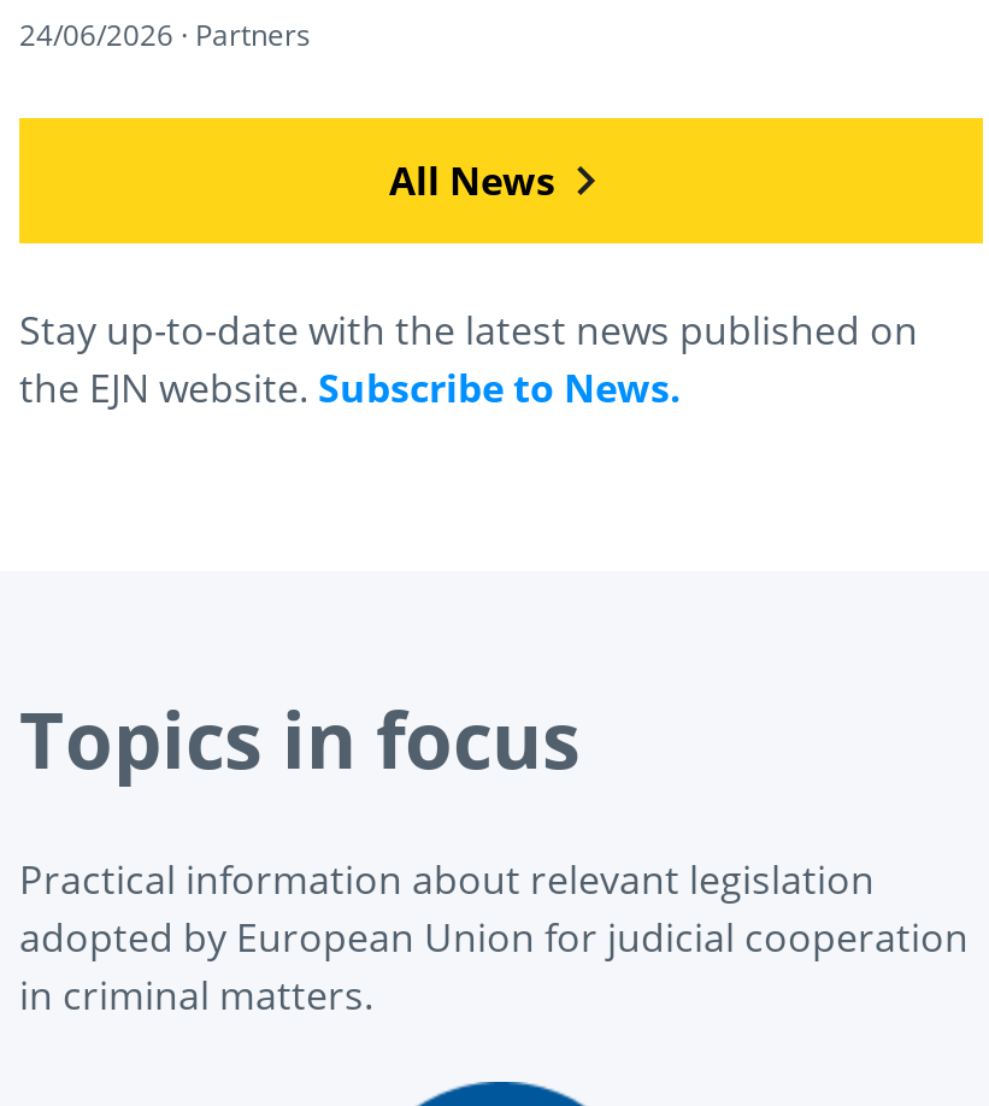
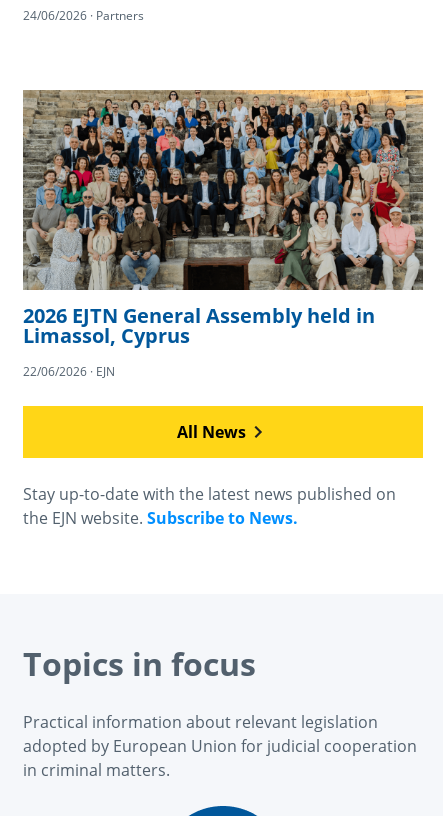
+ [image]
+ 2026 EJTN General Assembly held in
+ Limassol, Cyprus
+ 22/06/2026 · EJN
